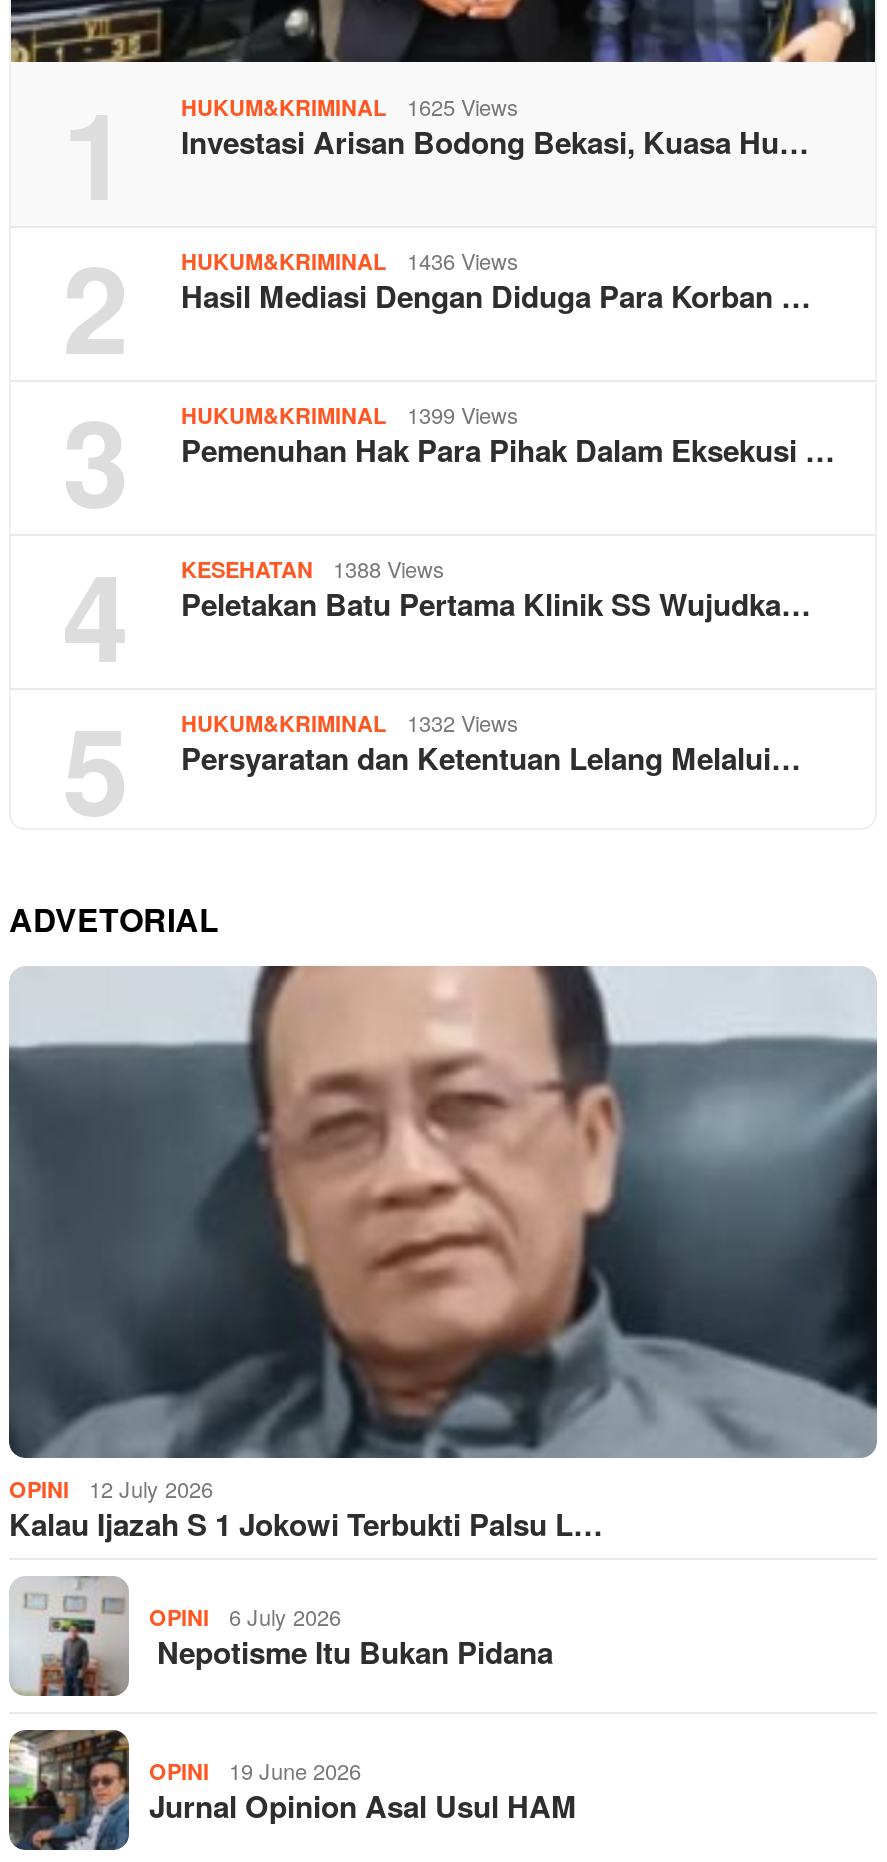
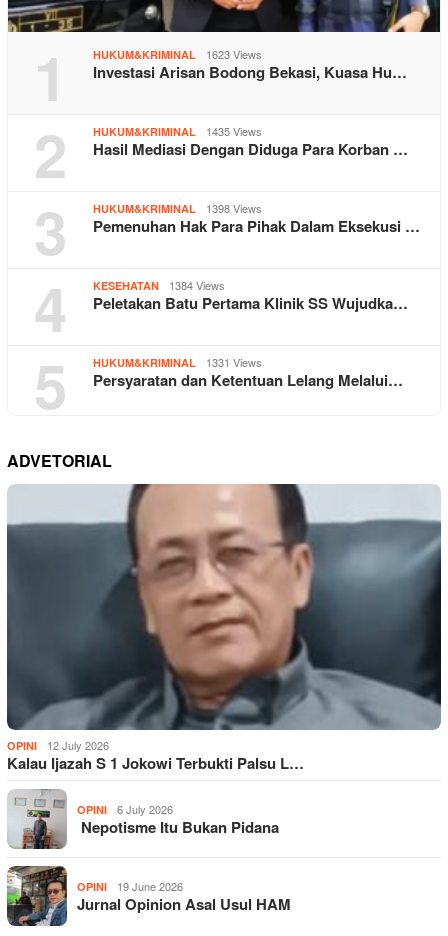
- HUKUM&KRIMINAL 1625 Views
+ HUKUM&KRIMINAL 1623 Views

- HUKUM&KRIMINAL 1436 Views
+ HUKUM&KRIMINAL 1435 Views

- HUKUM&KRIMINAL 1399 Views
+ HUKUM&KRIMINAL 1398 Views

- KESEHATAN 1388 Views
+ KESEHATAN 1384 Views

- HUKUM&KRIMINAL 1332 Views
+ HUKUM&KRIMINAL 1331 Views
